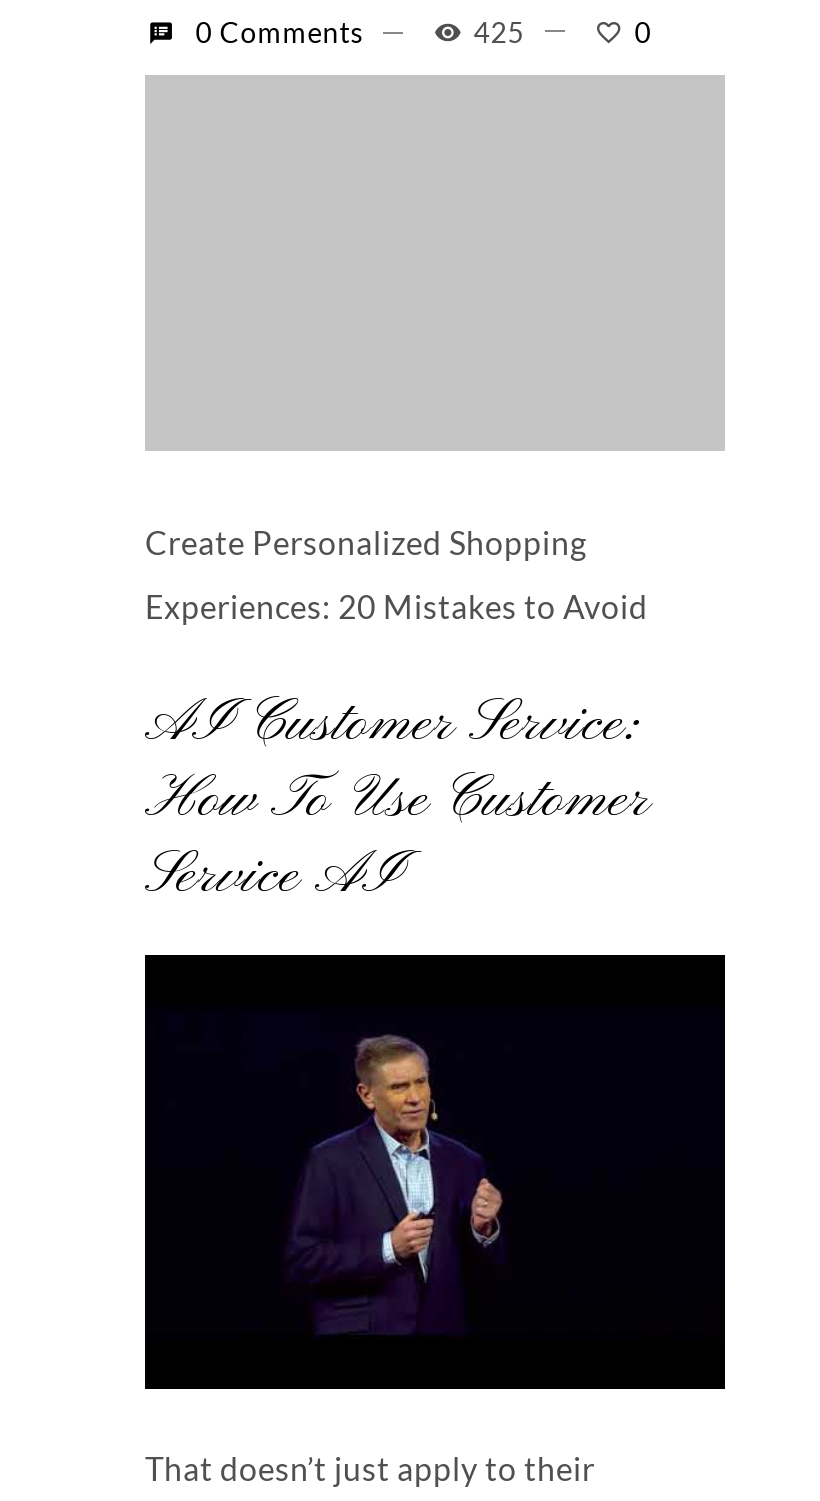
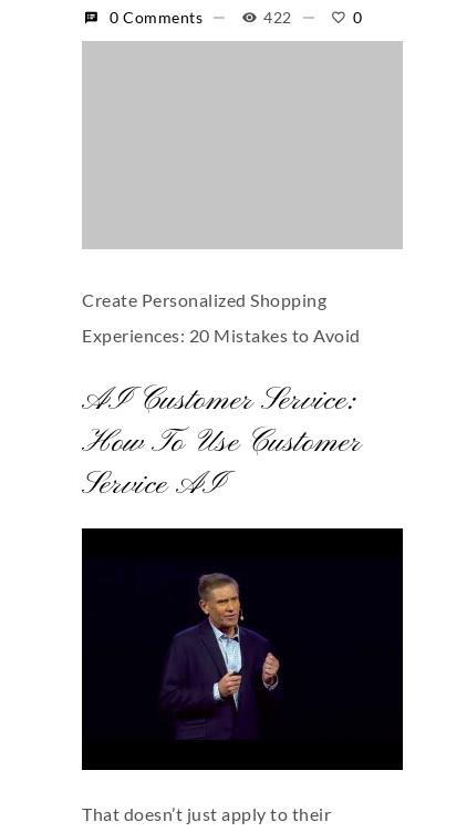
- 425
+ 422
